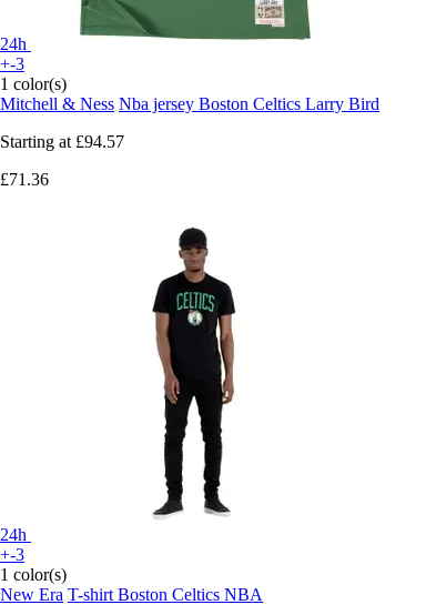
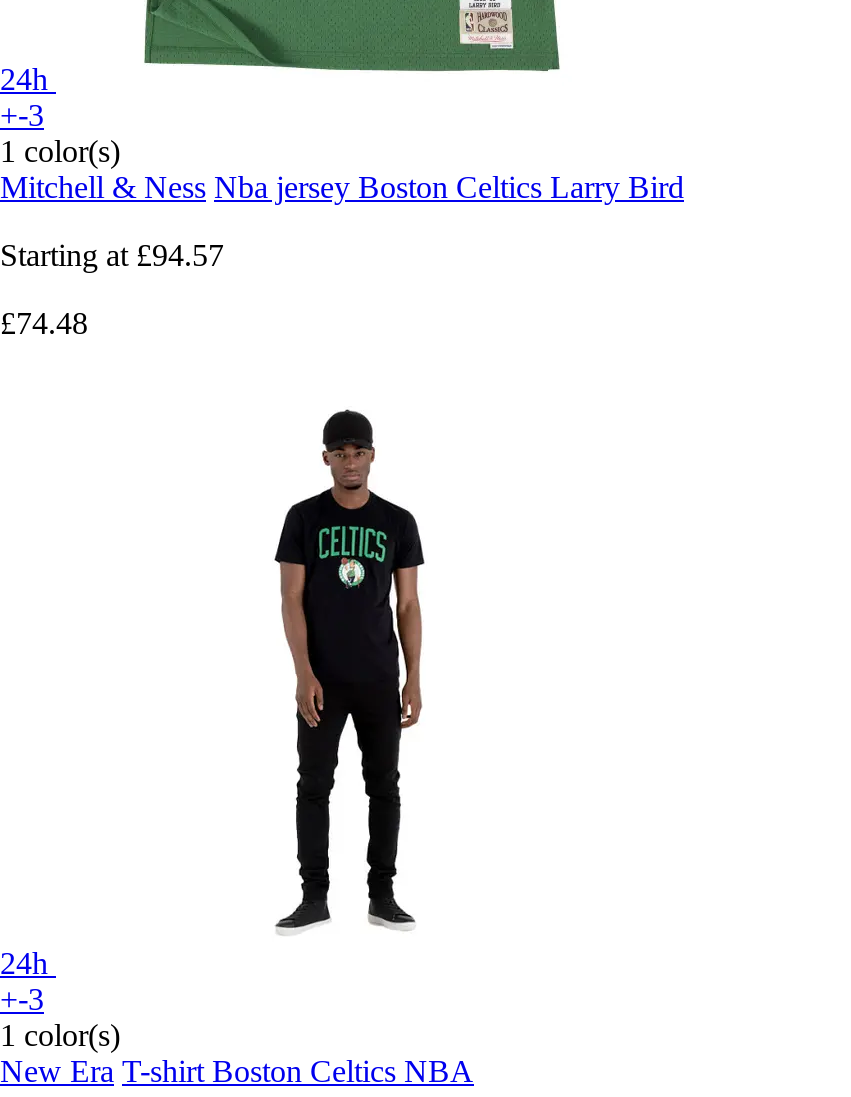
- £71.36
+ £74.48
